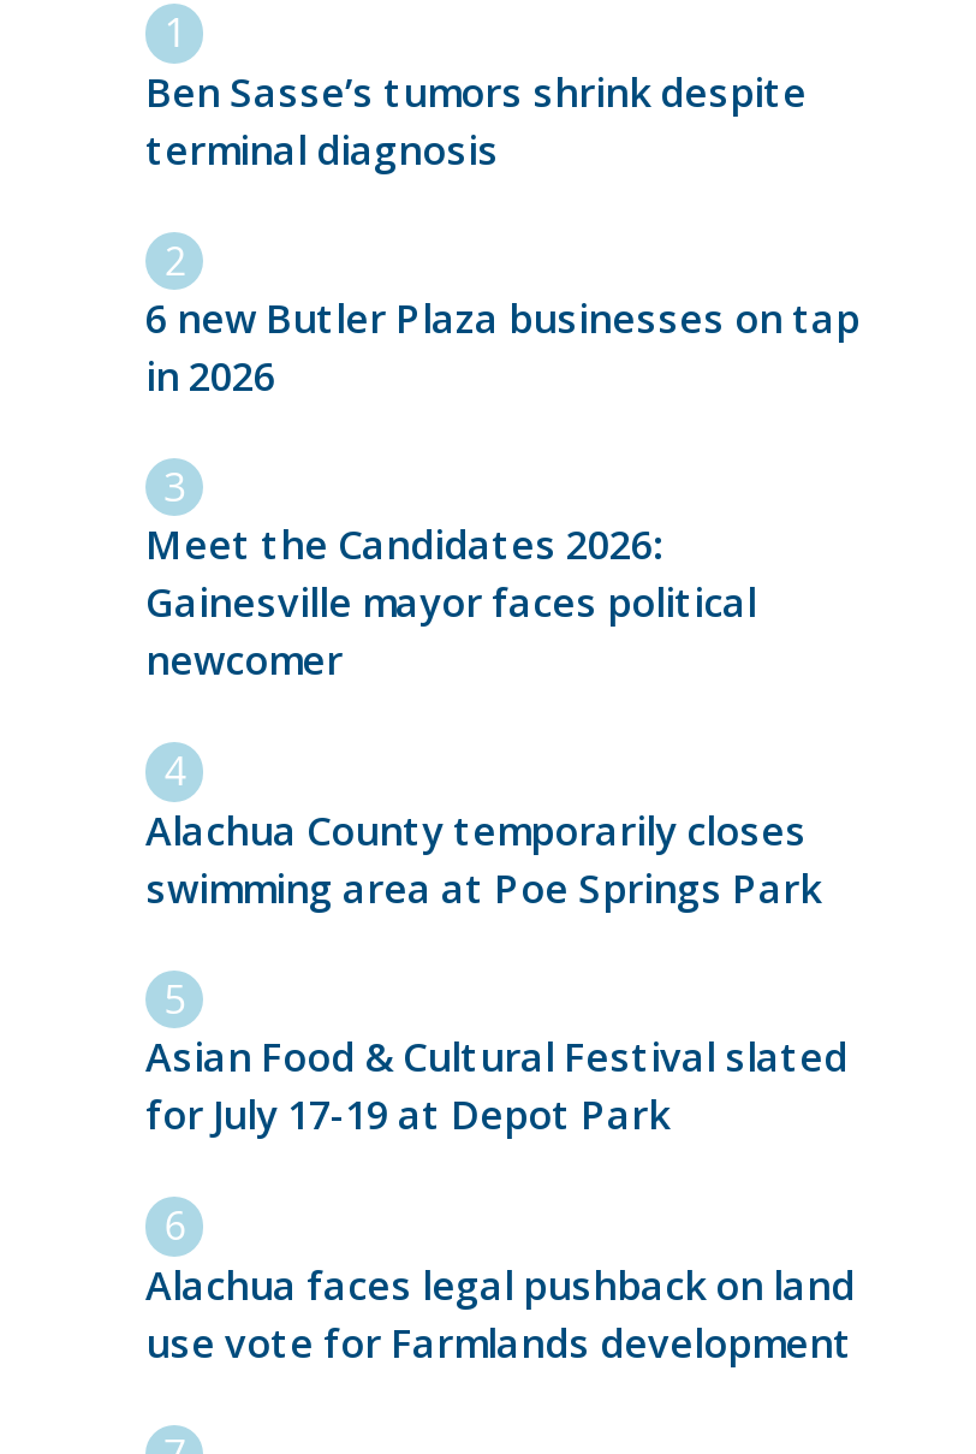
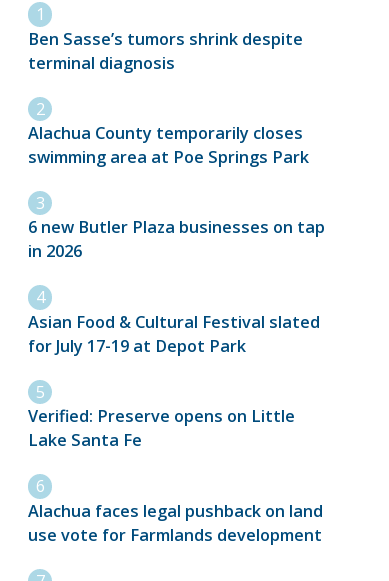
moved down: 6 new Butler Plaza businesses on tap | in 2026

- Meet the Candidates 2026:
- Gainesville mayor faces political
- newcomer

moved up: Alachua County temporarily closes | swimming area at Poe Springs Park

moved up: Asian Food & Cultural Festival slated | for July 17-19 at Depot Park

+ Verified: Preserve opens on Little
+ Lake Santa Fe
